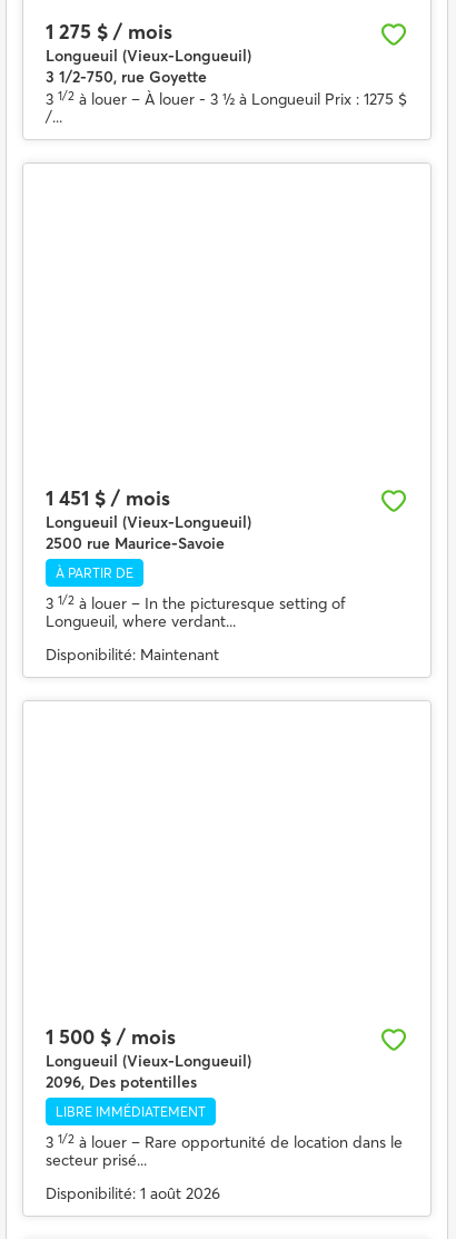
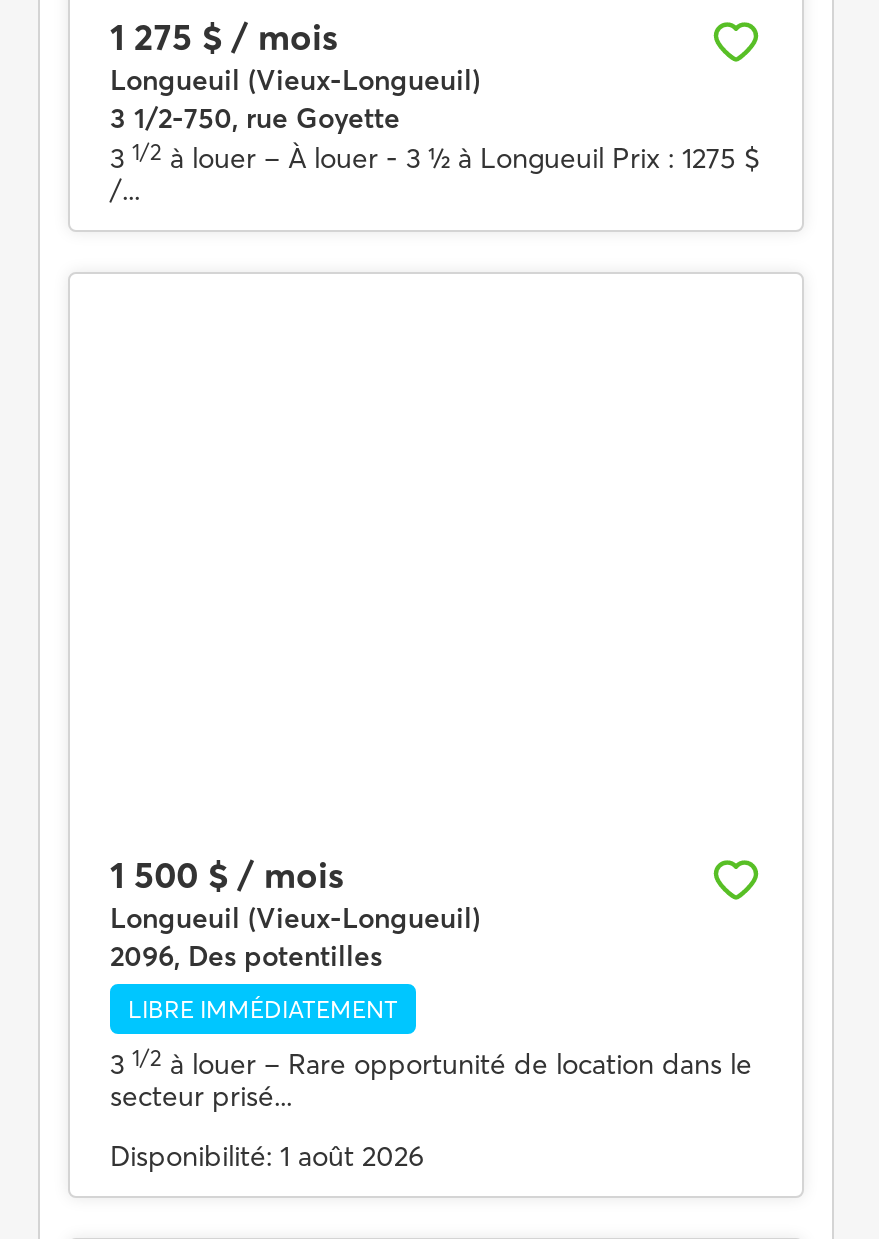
- 1 451 $ / mois
- Longueuil (Vieux-Longueuil)
- 2500 rue Maurice-Savoie
- À PARTIR DE
- 3 1/2 à louer – In the picturesque setting of
- Longueuil, where verdant...
- Disponibilité: Maintenant
